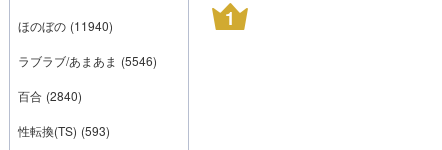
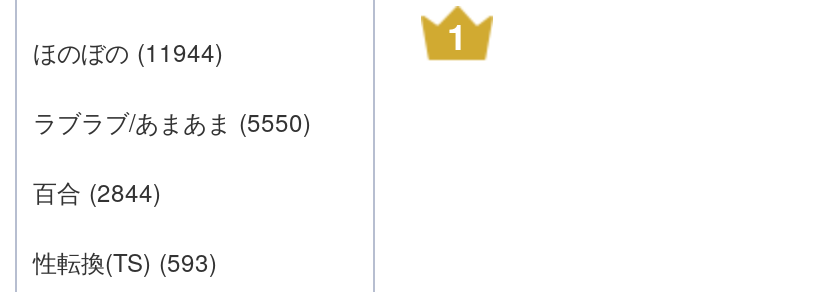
- ほのぼの (11940)
+ ほのぼの (11944)

- ラブラブ/あまあま (5546)
+ ラブラブ/あまあま (5550)

- 百合 (2840)
+ 百合 (2844)
